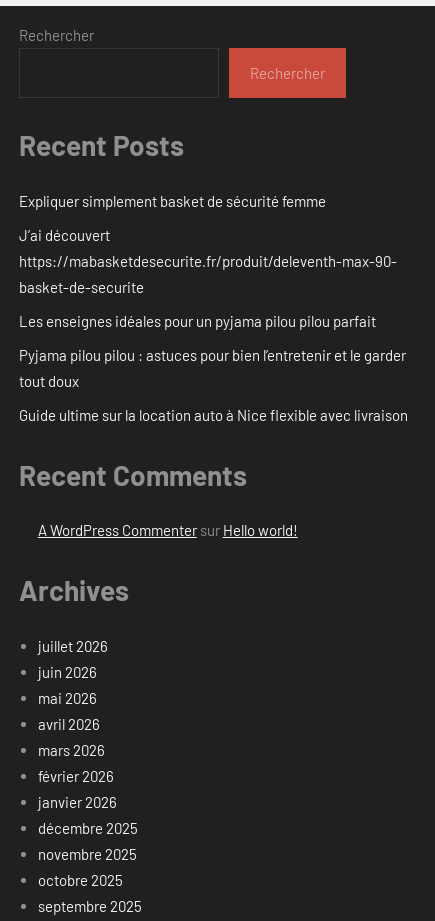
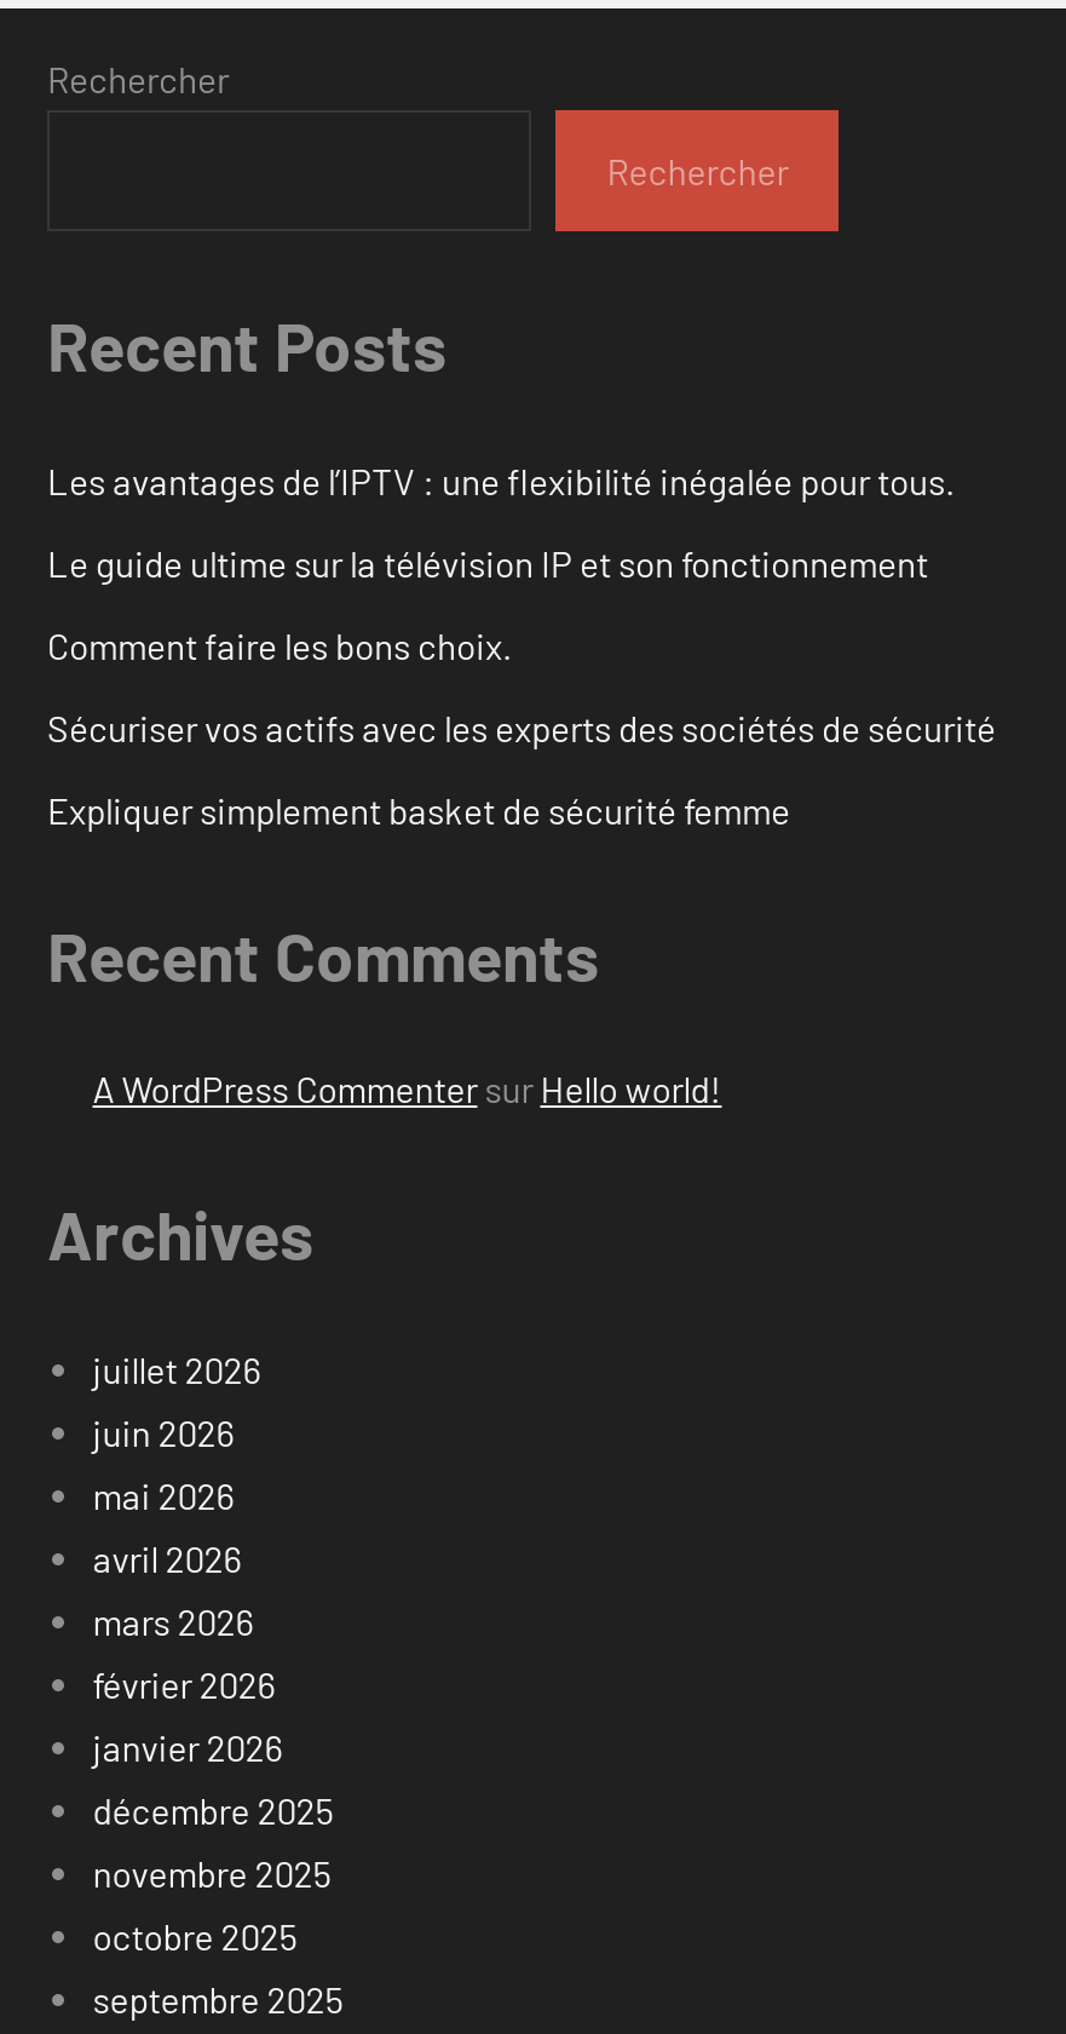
+ Les avantages de l’IPTV : une flexibilité inégalée pour tous.
+ Le guide ultime sur la télévision IP et son fonctionnement
+ Comment faire les bons choix.
+ Sécuriser vos actifs avec les experts des sociétés de sécurité

moved down: Expliquer simplement basket de sécurité femme

- J’ai découvert
- https://mabasketdesecurite.fr/produit/deleventh-max-90-
- basket-de-securite
- Les enseignes idéales pour un pyjama pilou pilou parfait
- Pyjama pilou pilou : astuces pour bien l’entretenir et le garder
- tout doux
- Guide ultime sur la location auto à Nice flexible avec livraison
